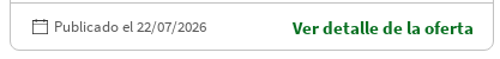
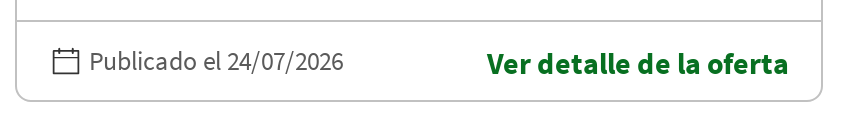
- Publicado el 22/07/2026
+ Publicado el 24/07/2026
